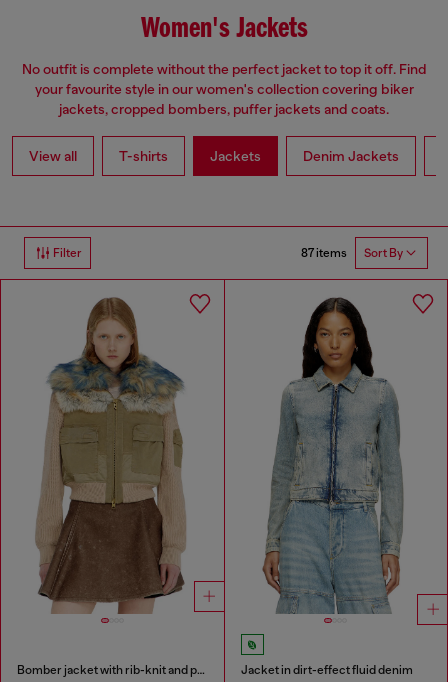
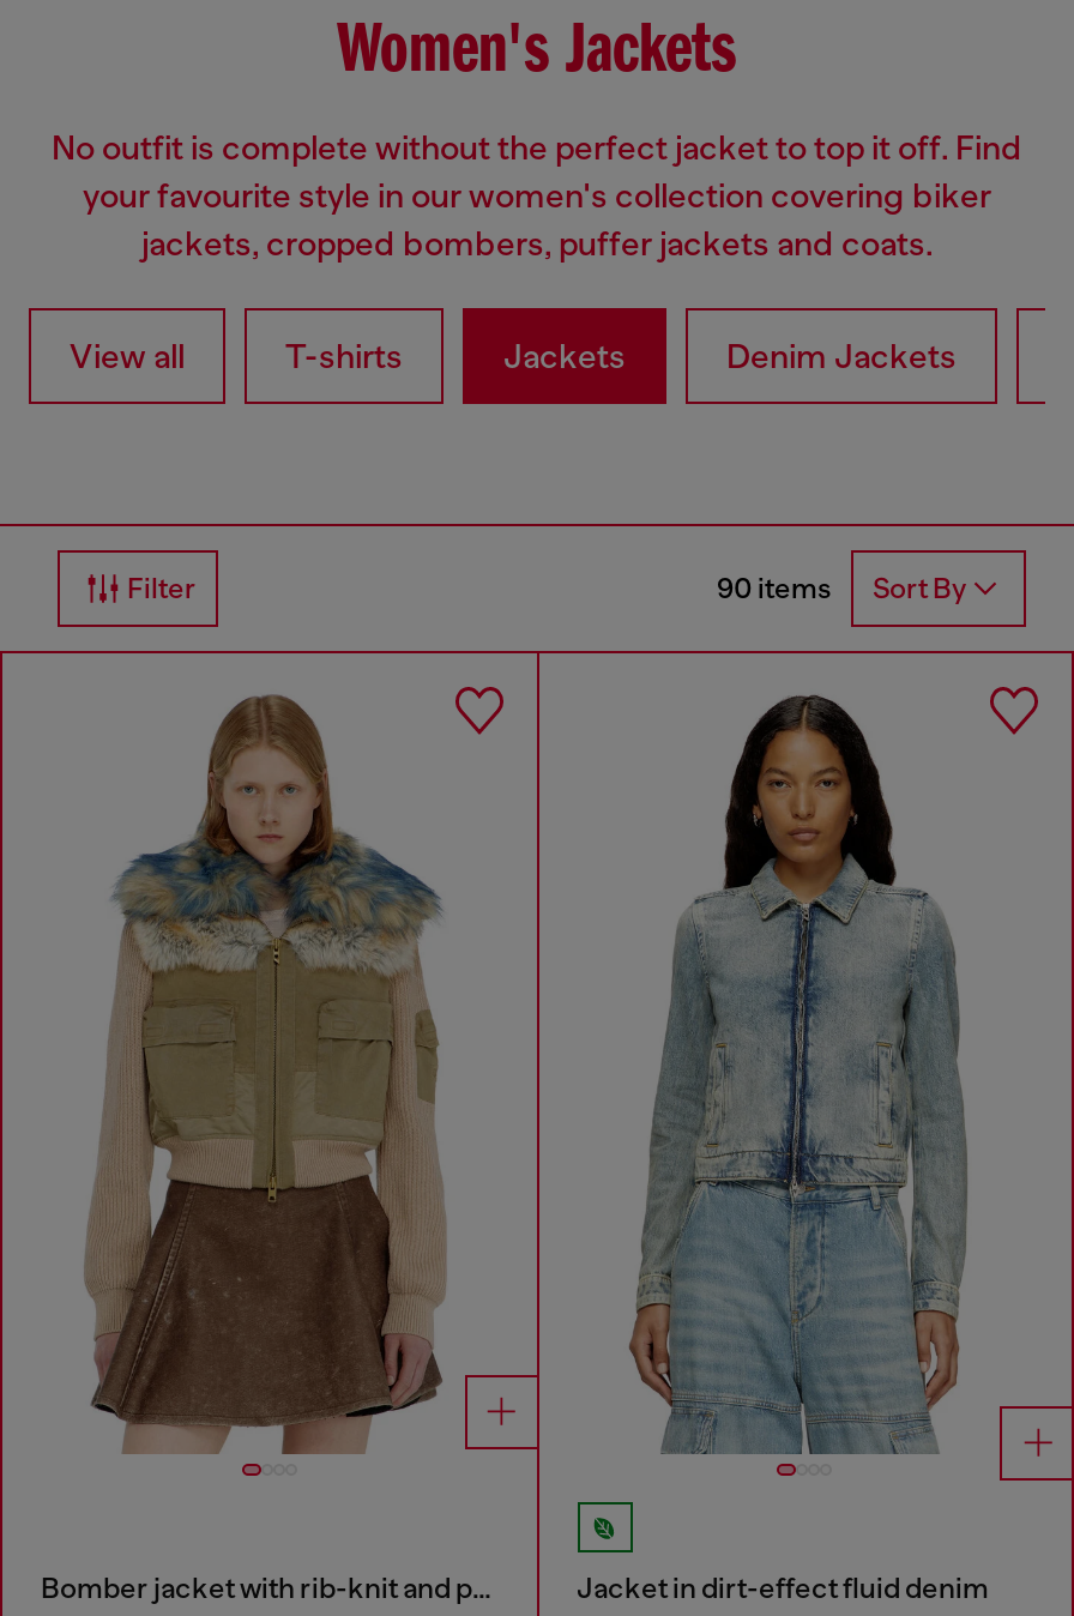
- 87 items Sort By
+ 90 items Sort By
